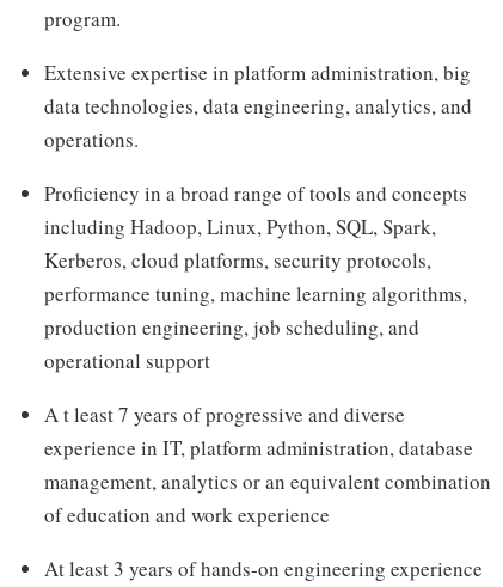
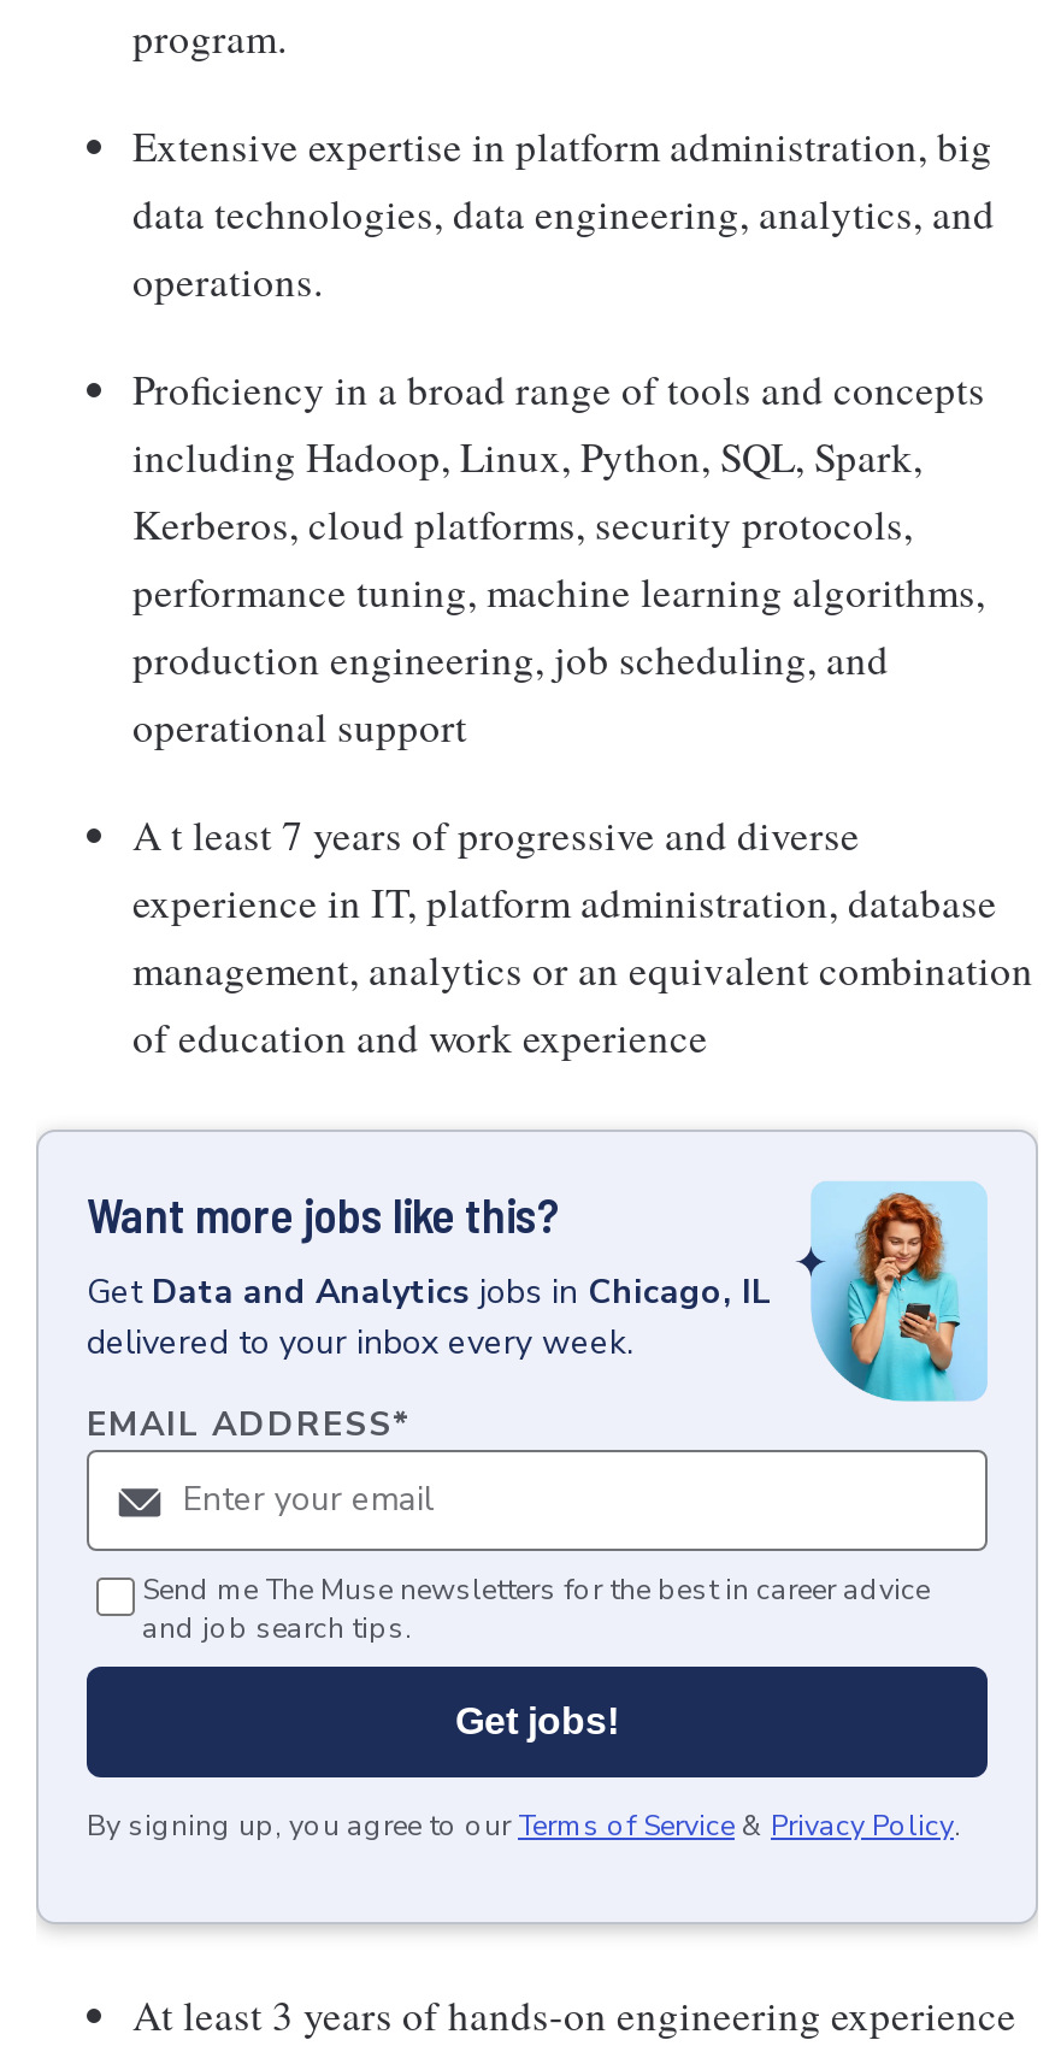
+ [image]
+ Want more jobs like this?
+ Get Data and Analytics jobs in Chicago, IL
+ delivered to your inbox every week.
+ EMAIL ADDRESS*

+ Send me The Muse newsletters for the best in career advice
+ and job search tips.
+ Get jobs!
+ By signing up, you agree to our Terms of Service & Privacy Policy.
